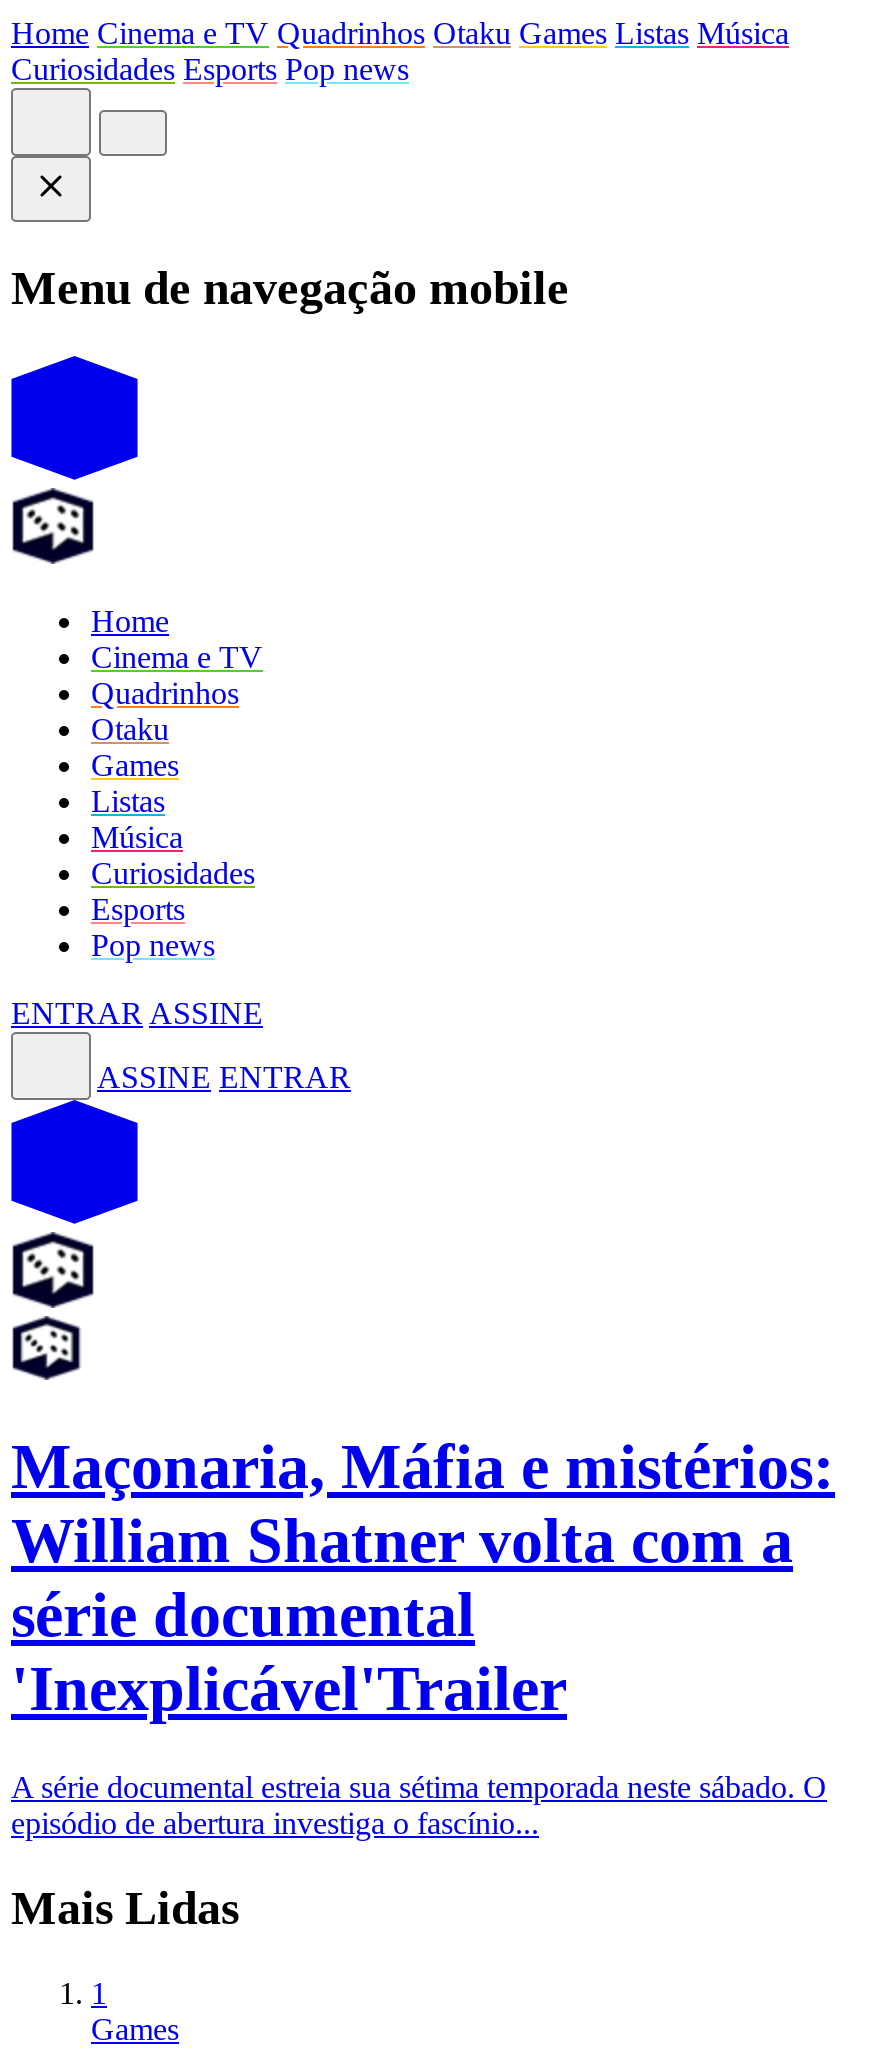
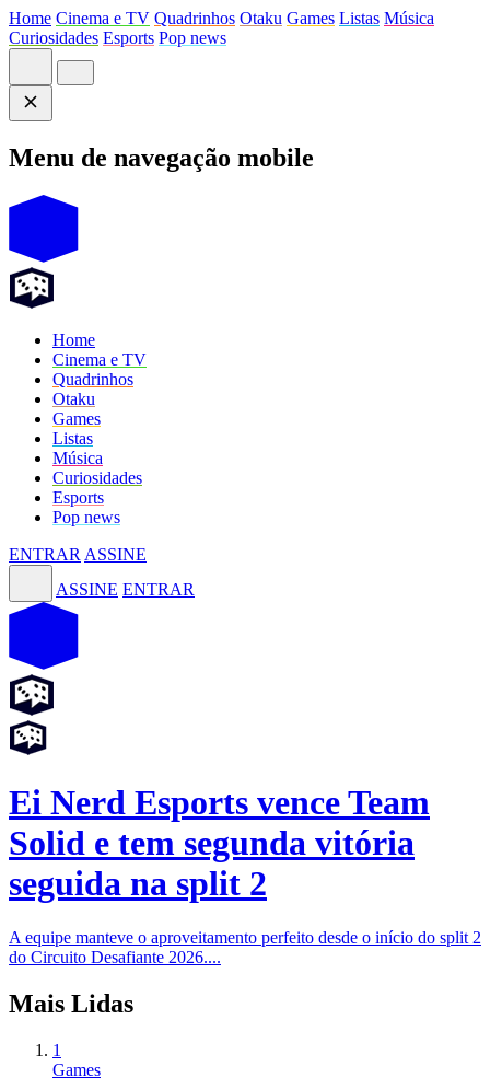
- Maçonaria, Máfia e mistérios:
- William Shatner volta com a
- série documental
- 'Inexplicável'Trailer
+ Ei Nerd Esports vence Team
+ Solid e tem segunda vitória
+ seguida na split 2

- A série documental estreia sua sétima temporada neste sábado. O
- episódio de abertura investiga o fascínio...
+ A equipe manteve o aproveitamento perfeito desde o início do split 2
+ do Circuito Desafiante 2026....
